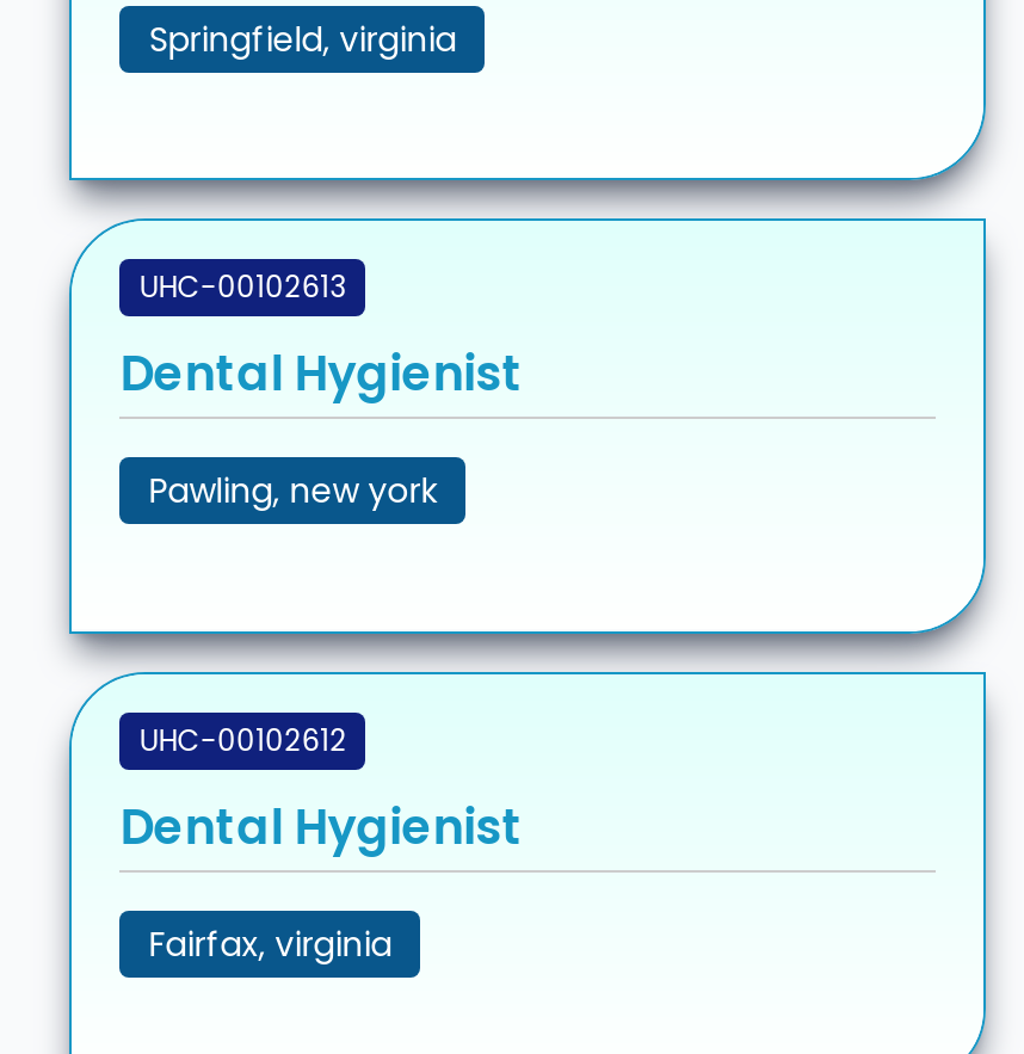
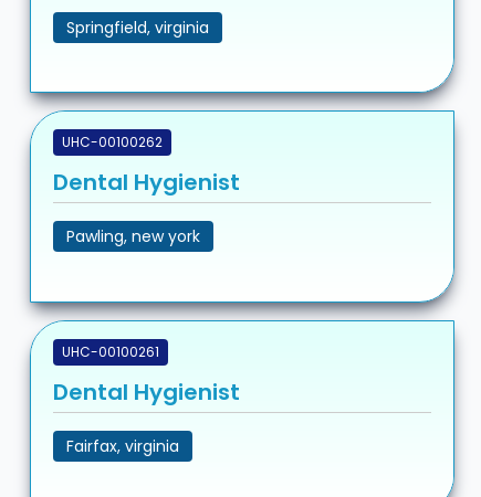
- UHC-00102613
+ UHC-00100262

- UHC-00102612
+ UHC-00100261
